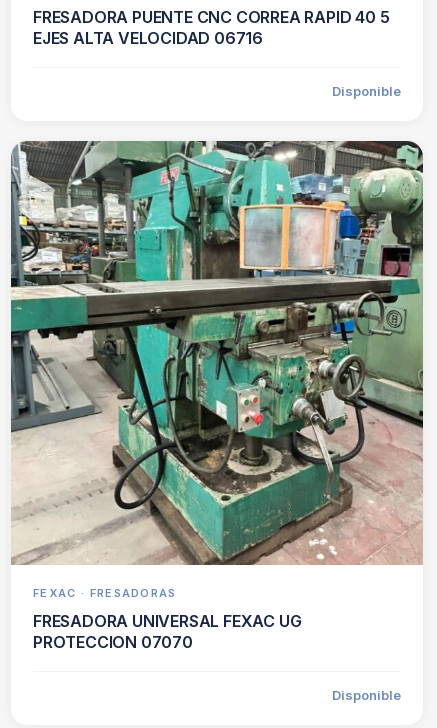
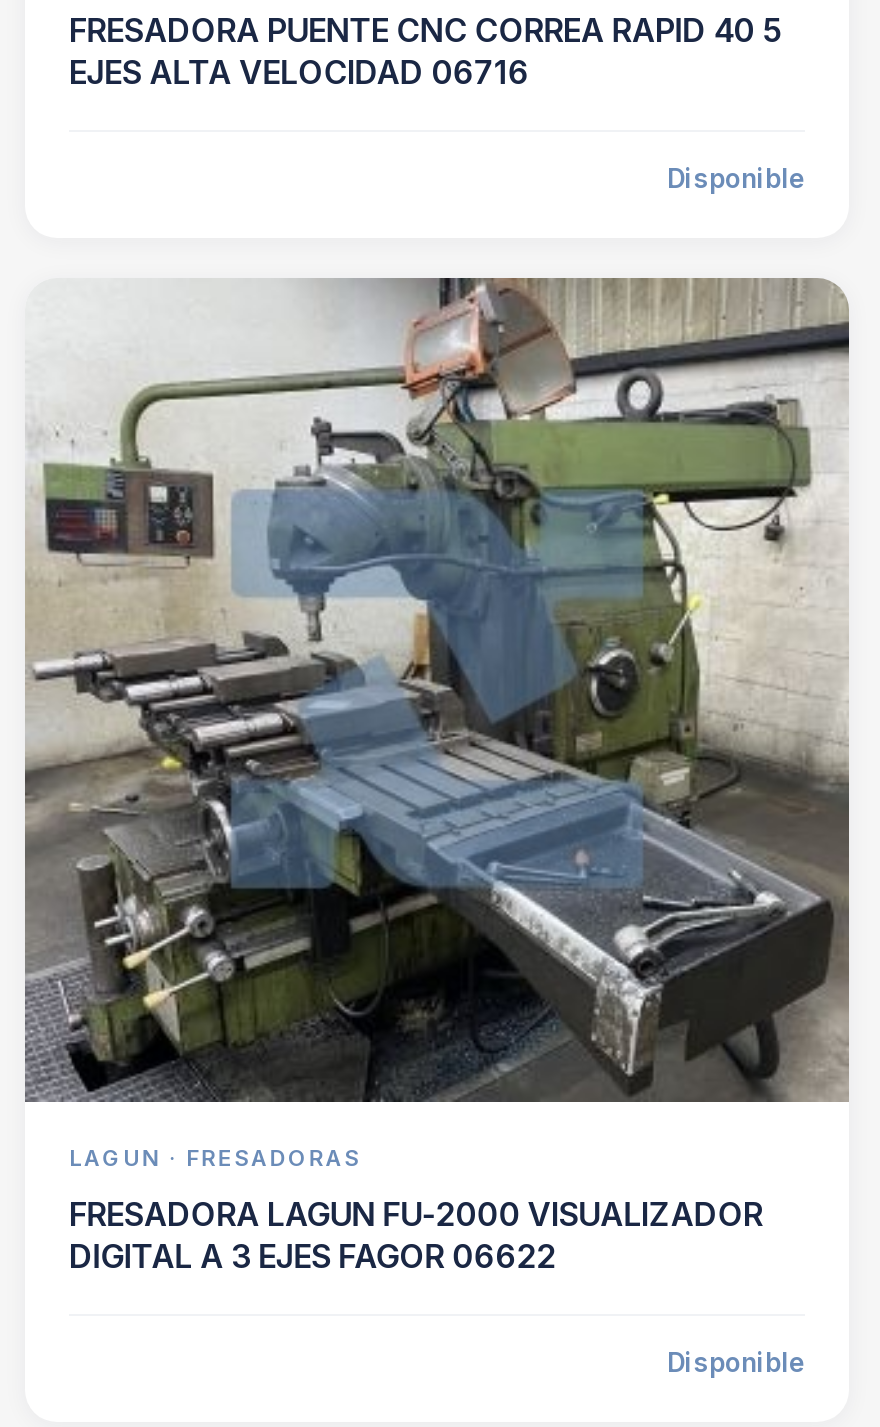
- [image]
- FEXAC · FRESADORAS
+ [image]
+ LAGUN · FRESADORAS

- FRESADORA UNIVERSAL FEXAC UG
- PROTECCION 07070
+ FRESADORA LAGUN FU-2000 VISUALIZADOR
+ DIGITAL A 3 EJES FAGOR 06622
